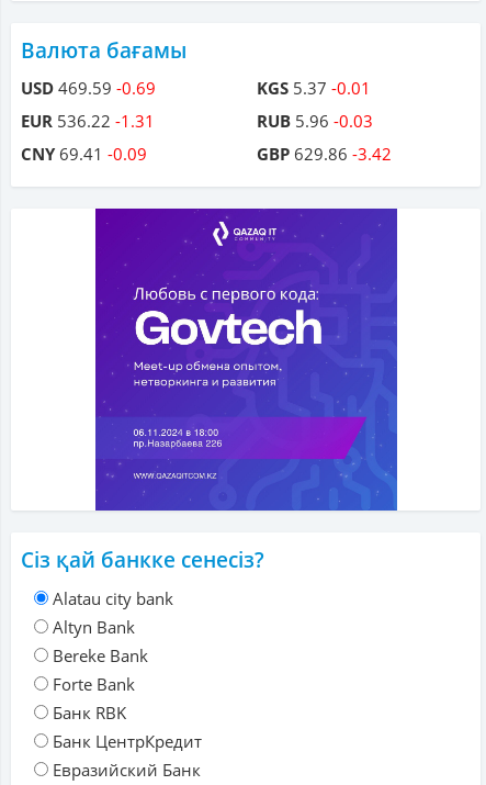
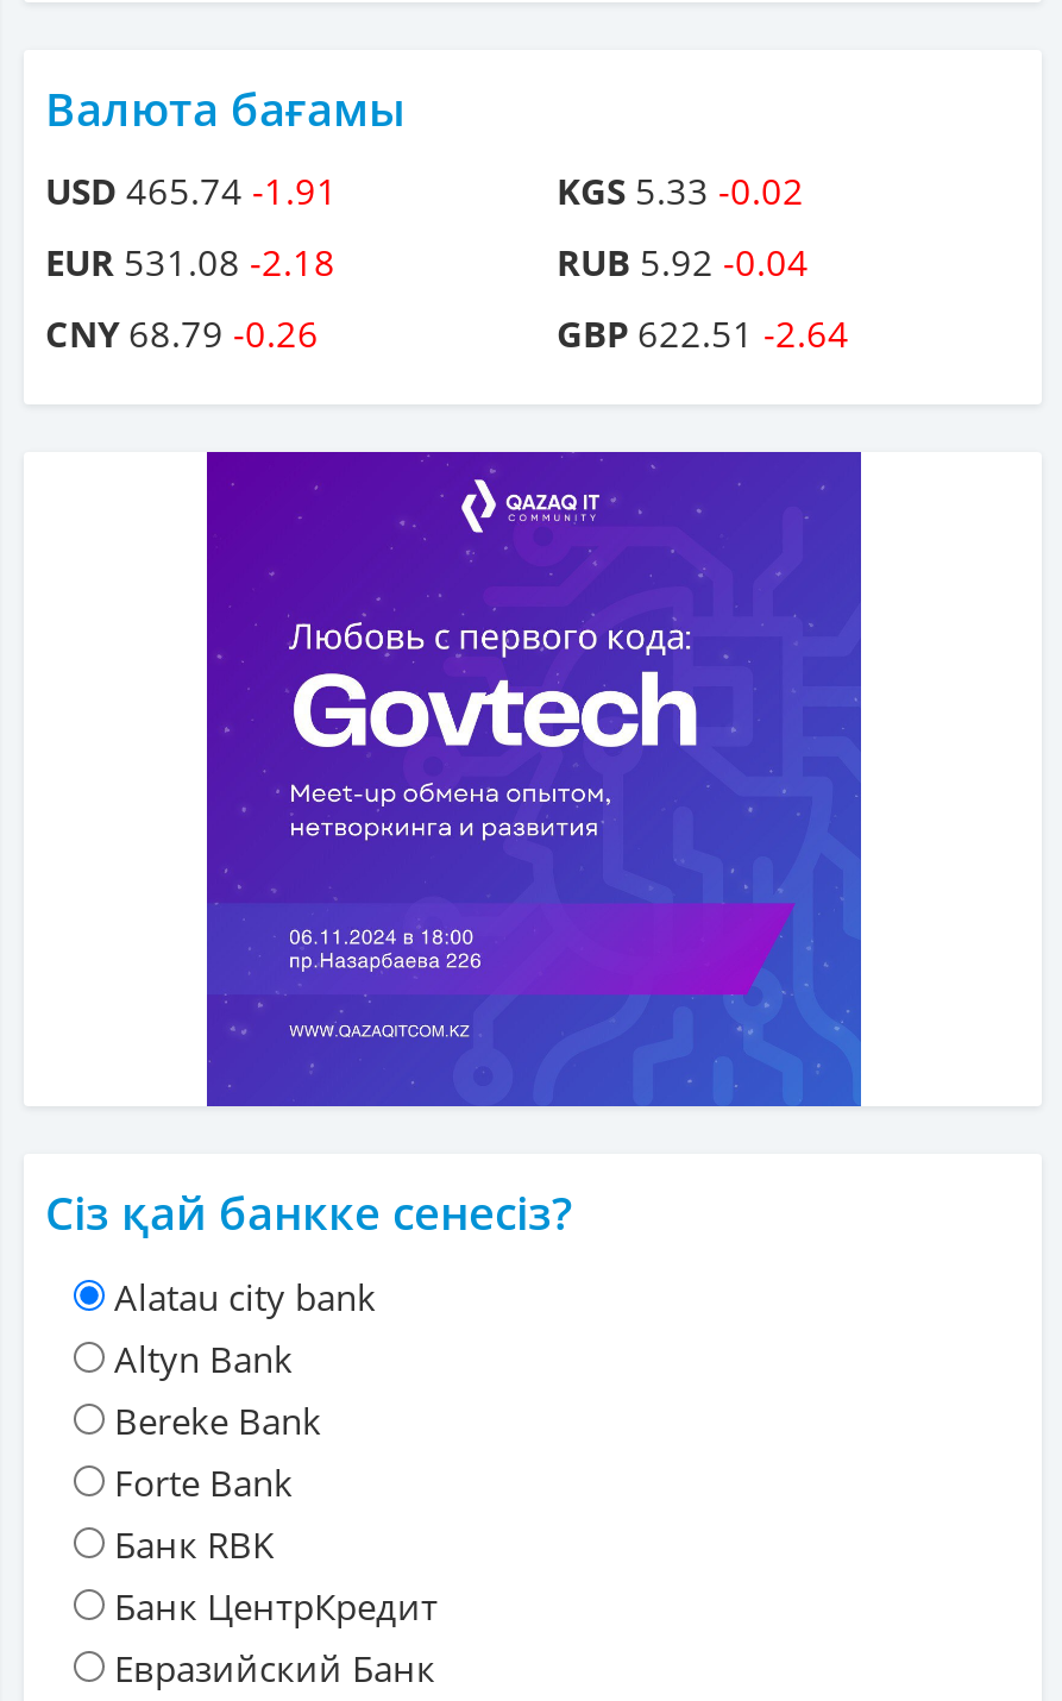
- USD 469.59 -0.69
+ USD 465.74 -1.91

- KGS 5.37 -0.01
+ KGS 5.33 -0.02

- EUR 536.22 -1.31
+ EUR 531.08 -2.18

- RUB 5.96 -0.03
+ RUB 5.92 -0.04

- CNY 69.41 -0.09
+ CNY 68.79 -0.26

- GBP 629.86 -3.42
+ GBP 622.51 -2.64
